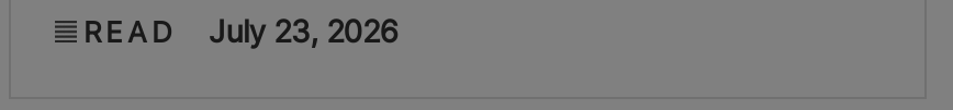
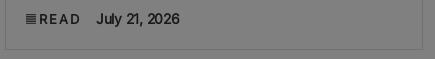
- READ July 23, 2026
+ READ July 21, 2026
